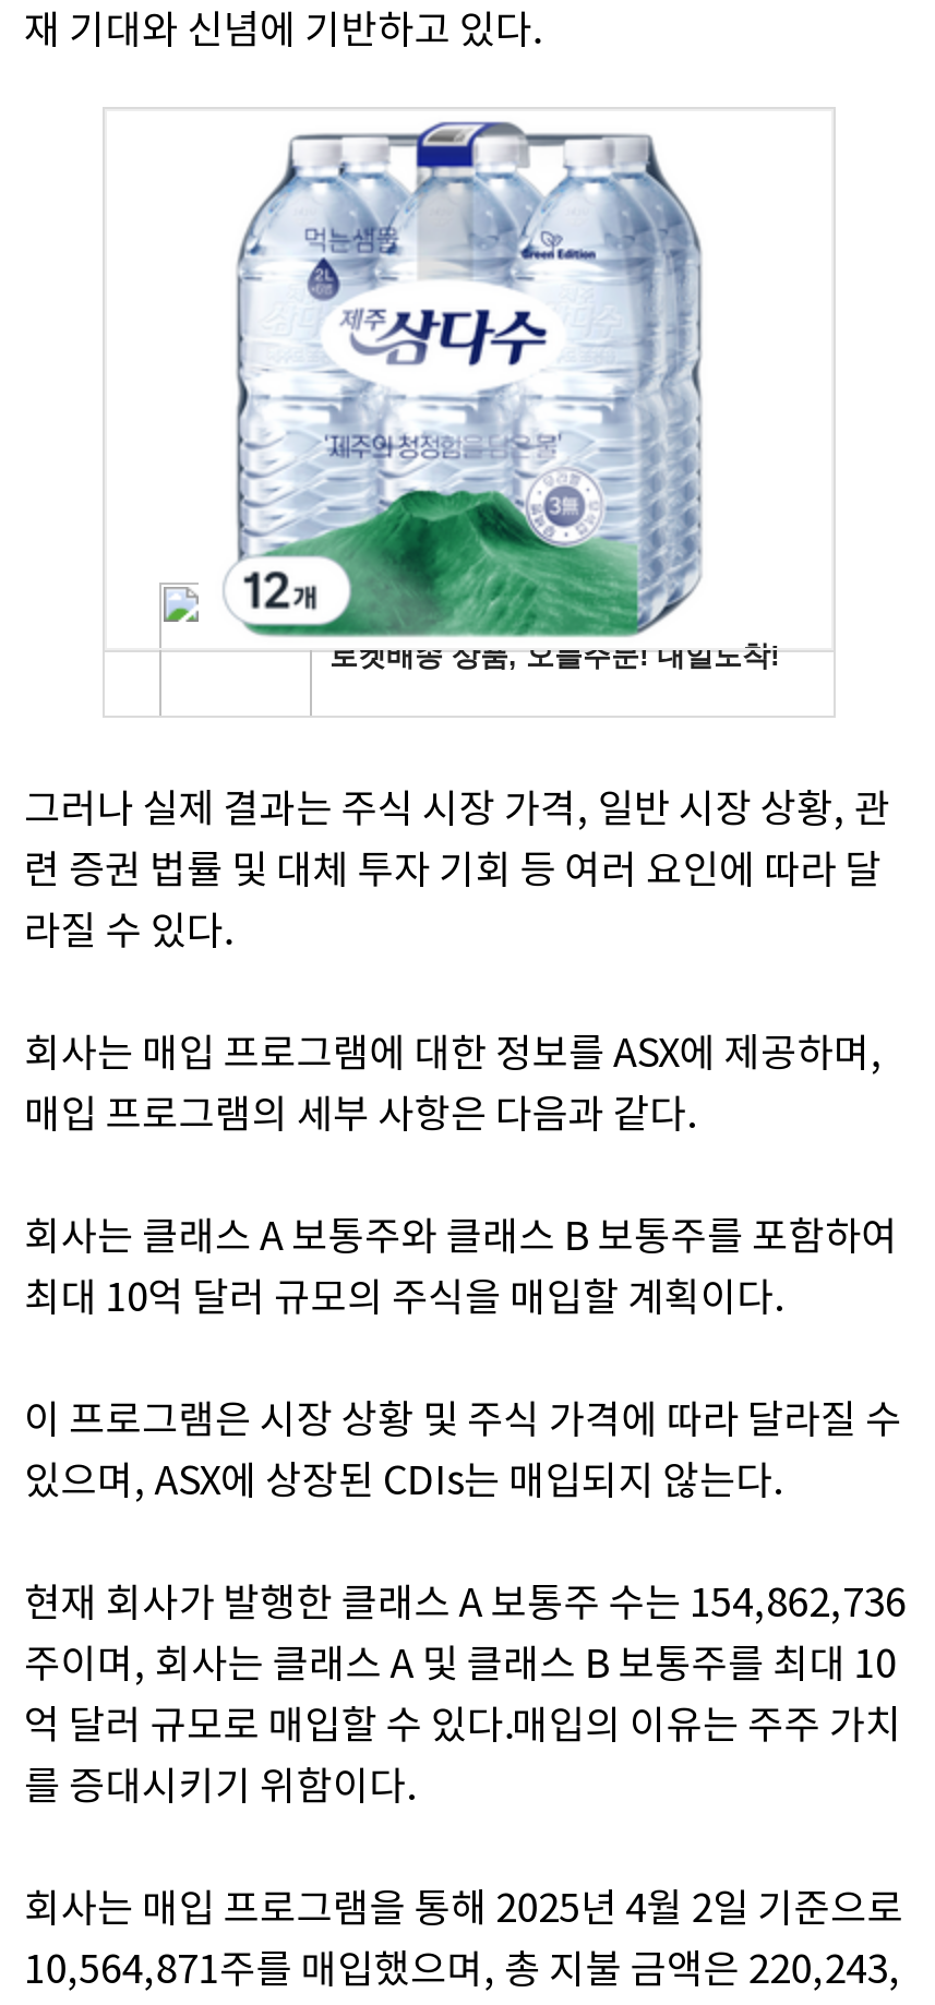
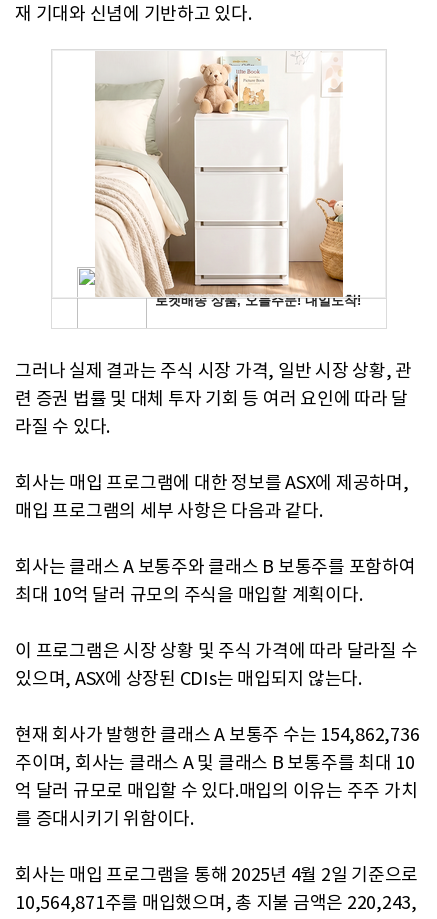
- [image]
+ [image]
